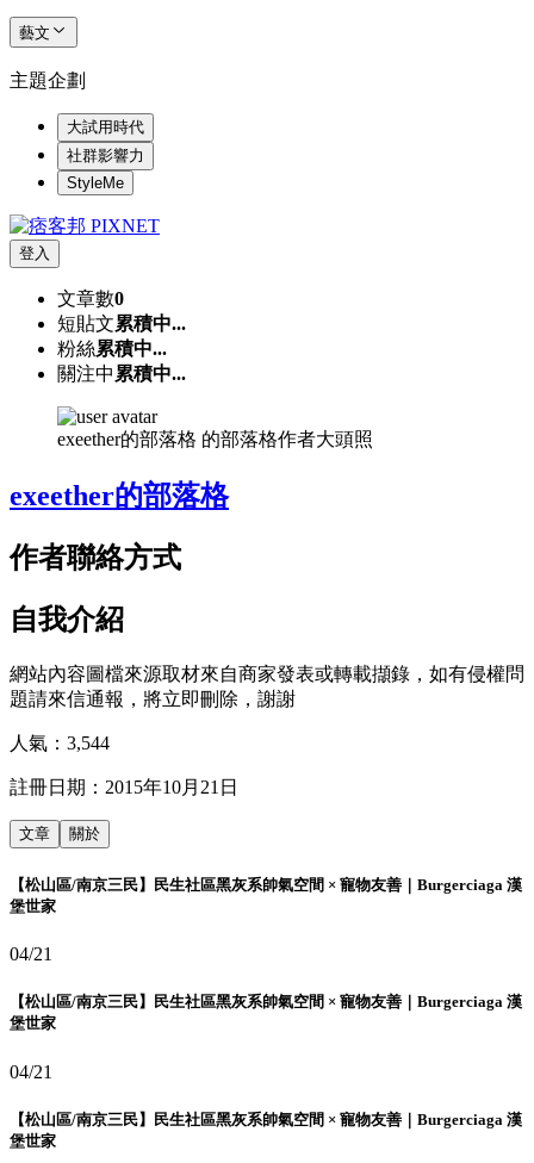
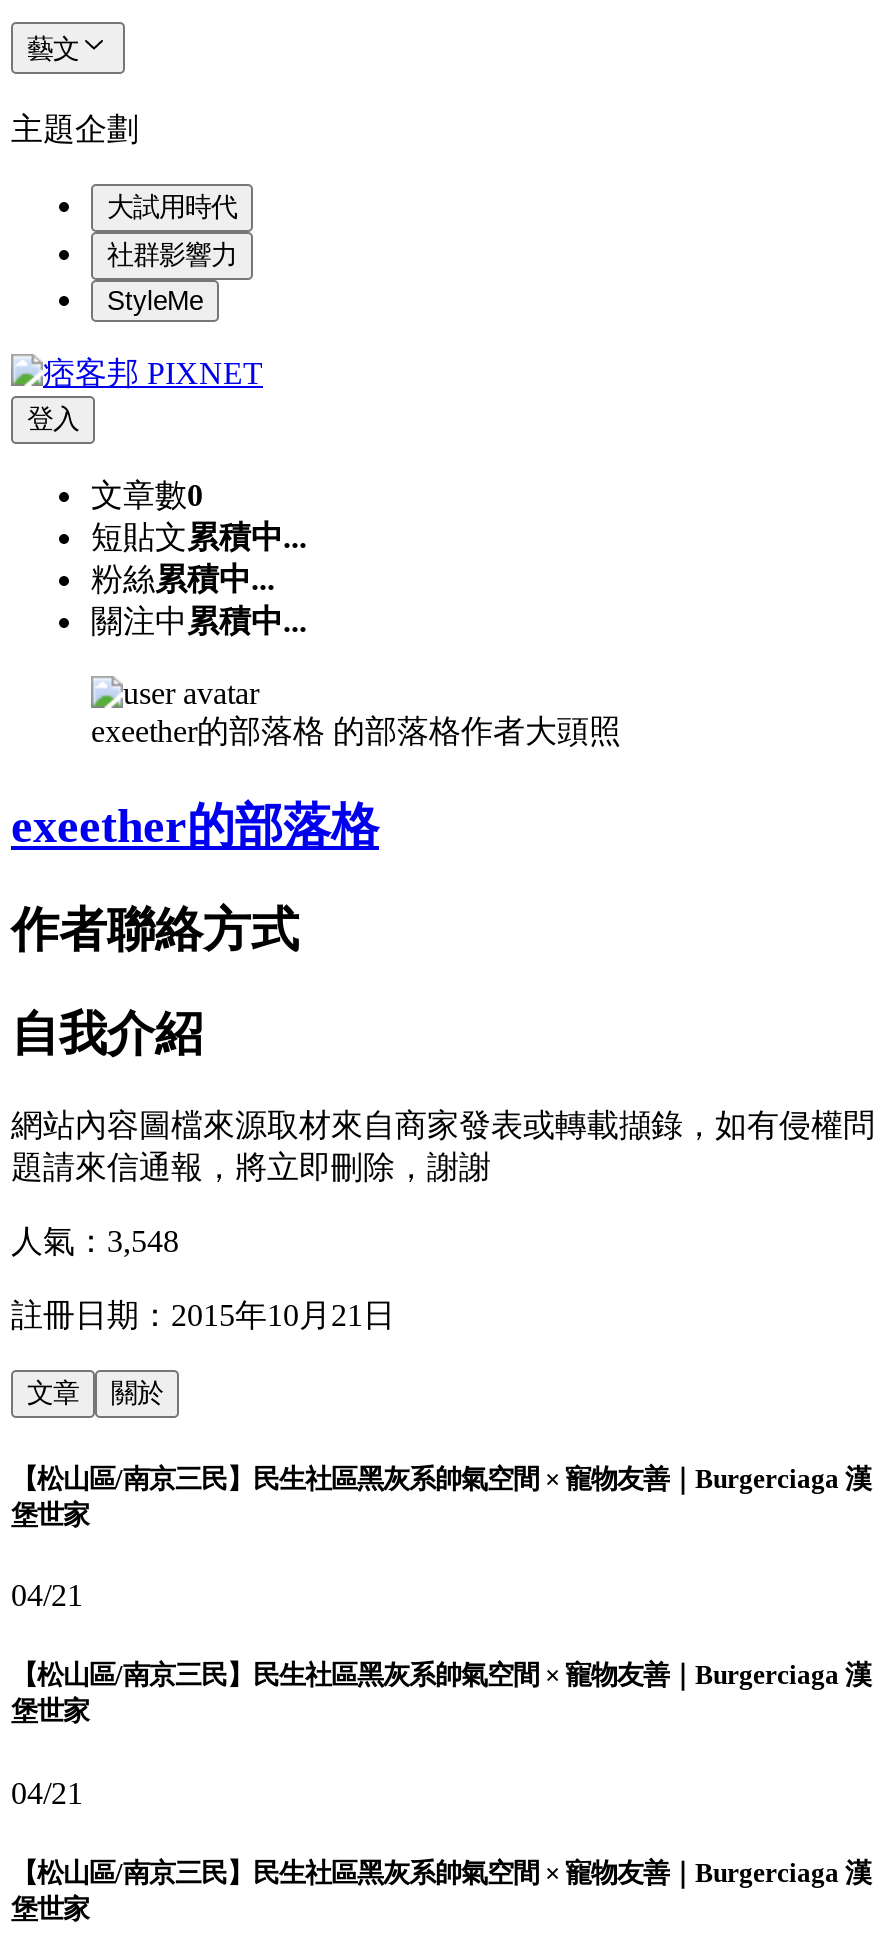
- 人氣：3,544
+ 人氣：3,548
